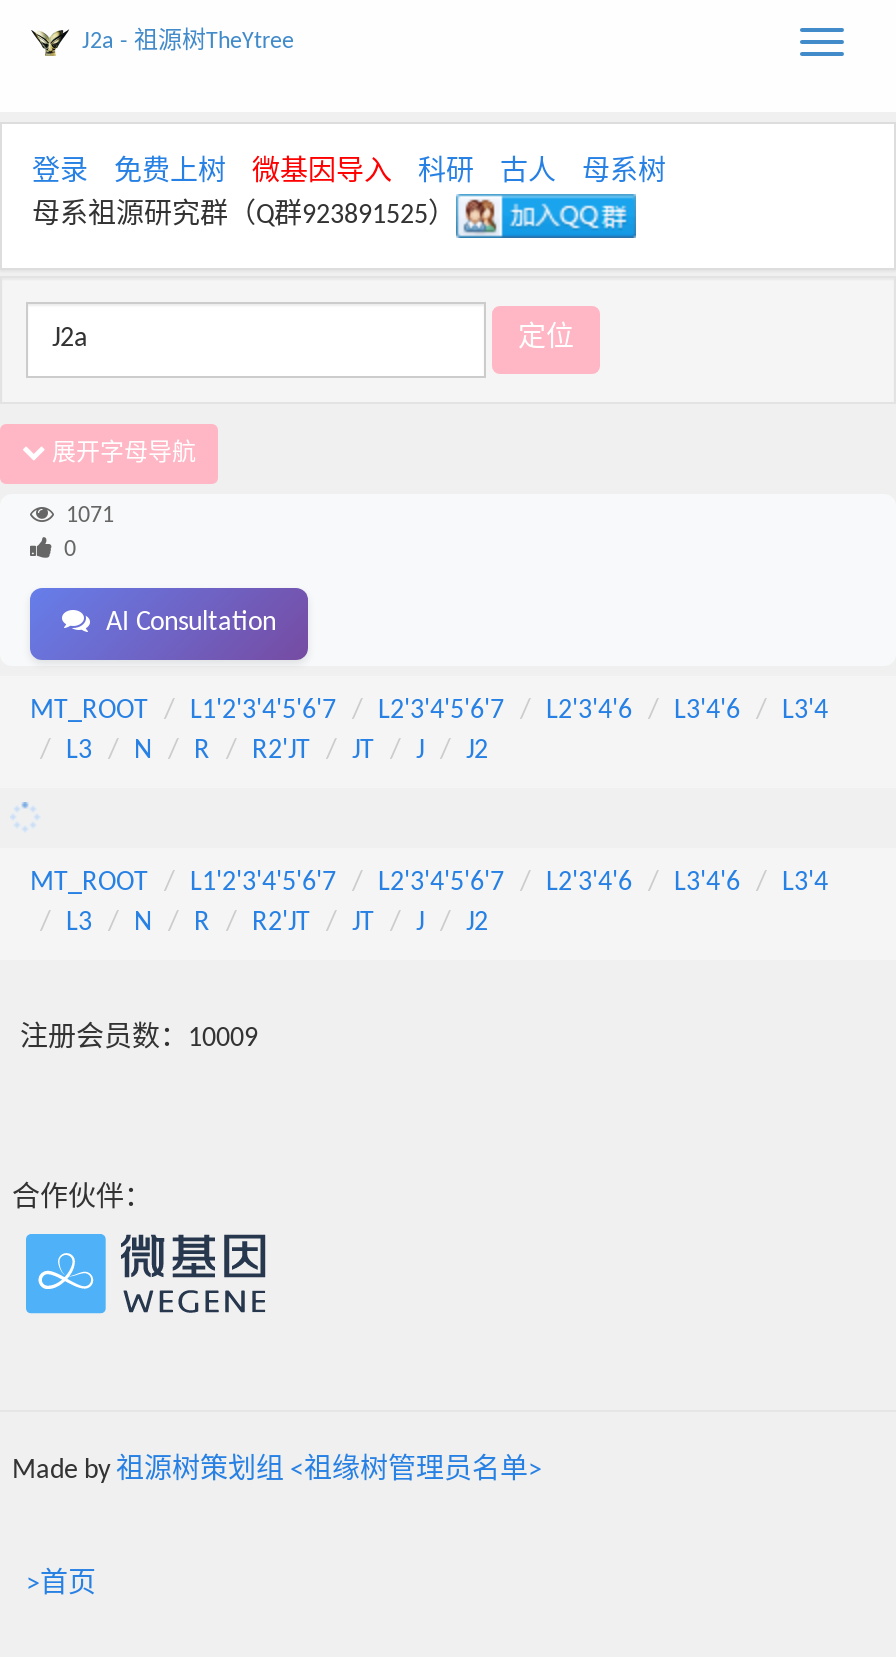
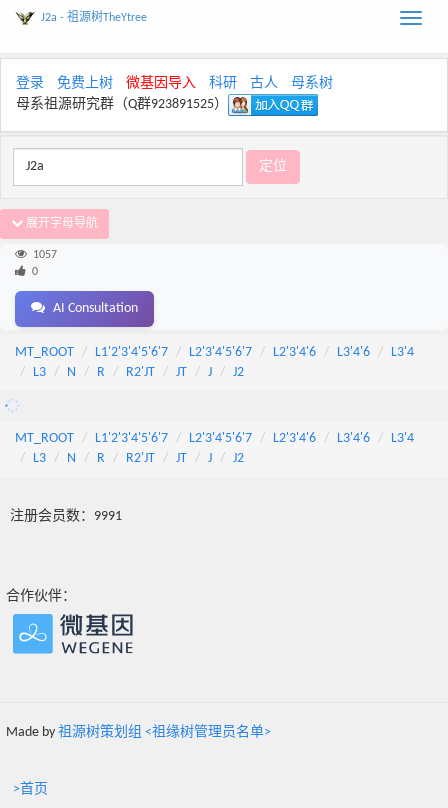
- 1071
+ 1057

- 注册会员数：10009
+ 注册会员数：9991
